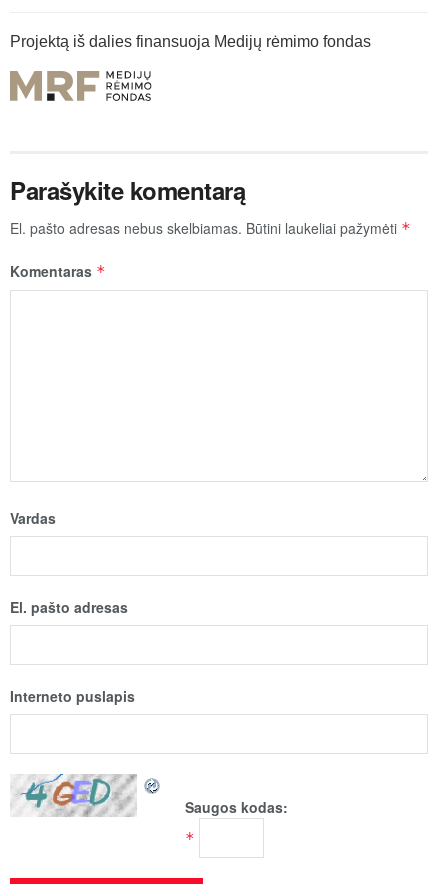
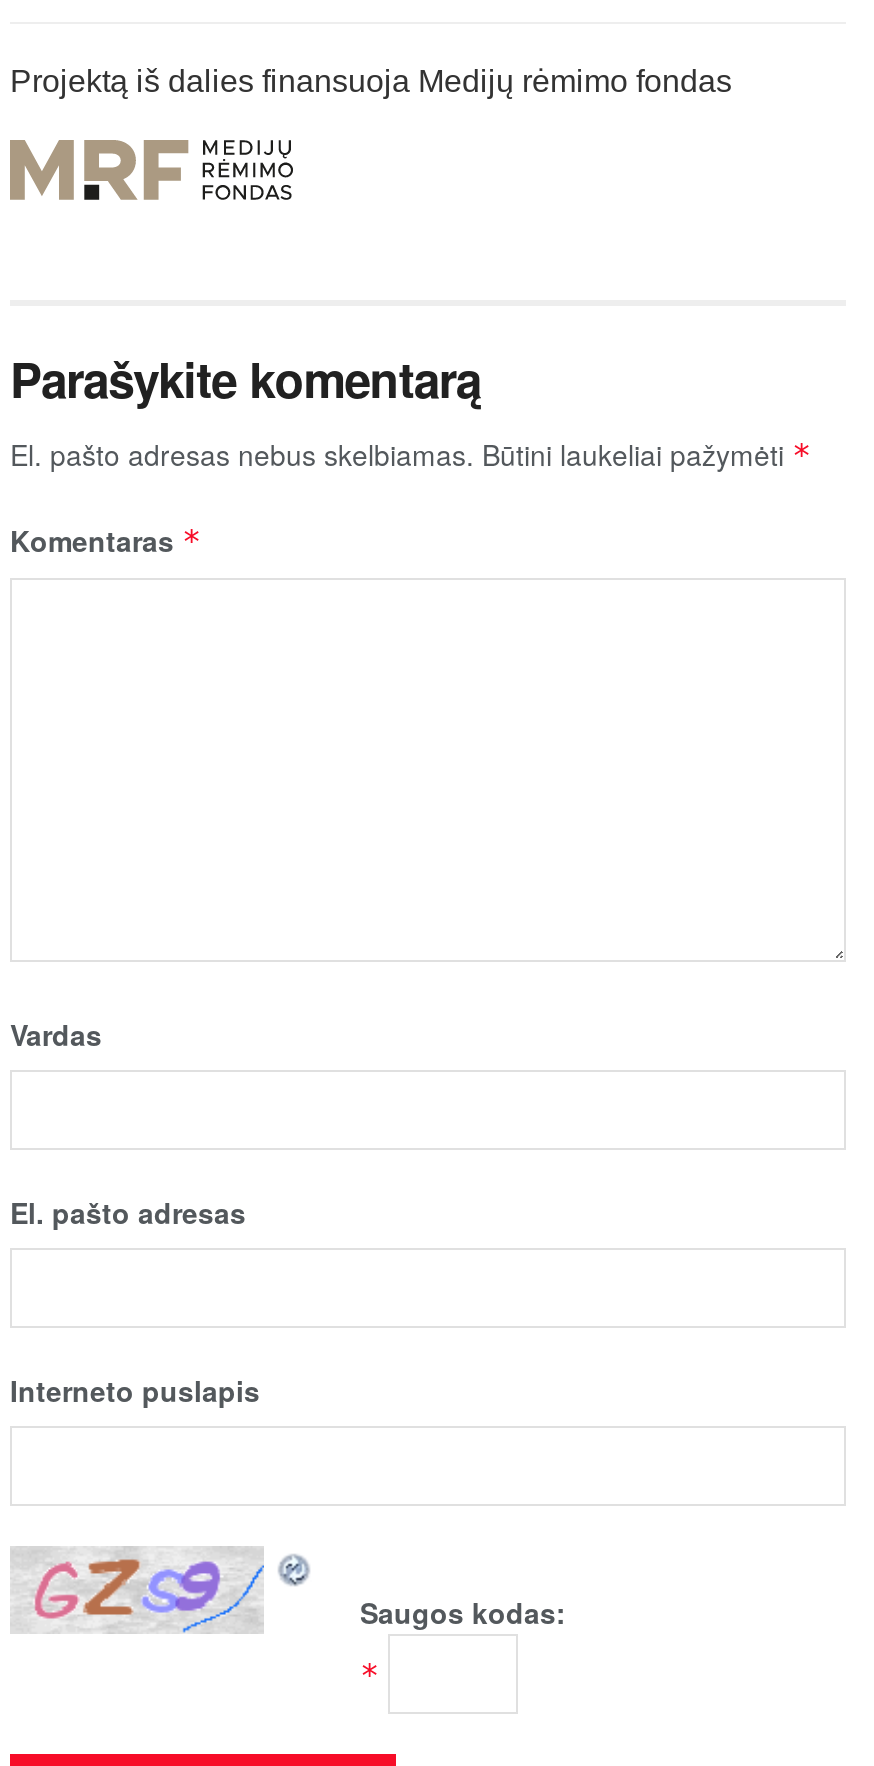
- [image]
+ [image]
